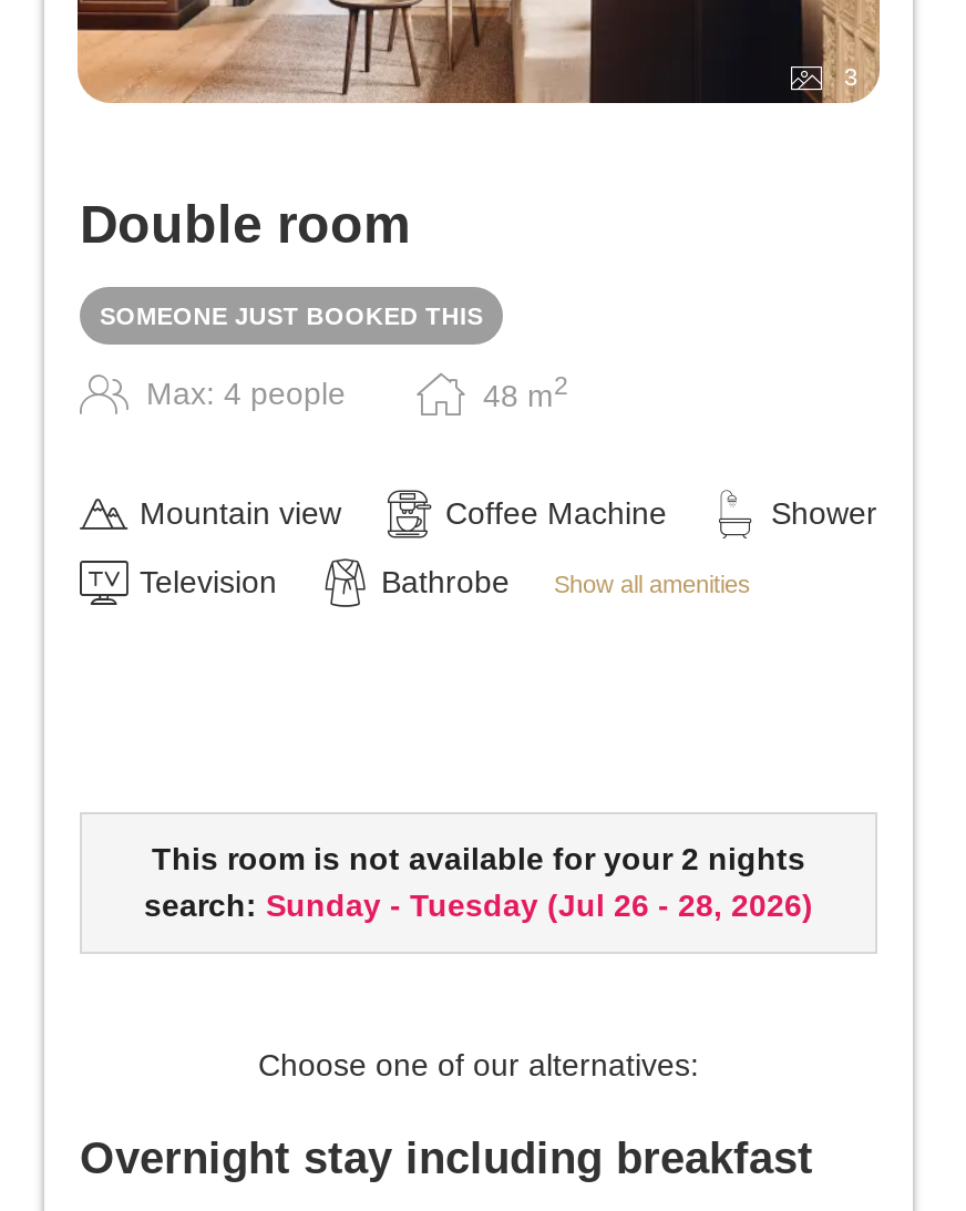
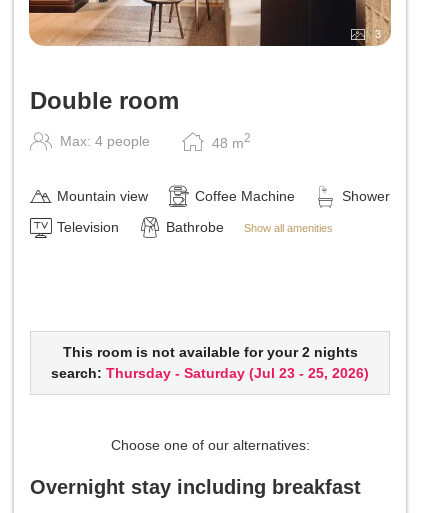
- SOMEONE JUST BOOKED THIS

- search: Sunday - Tuesday (Jul 26 - 28, 2026)
+ search: Thursday - Saturday (Jul 23 - 25, 2026)
